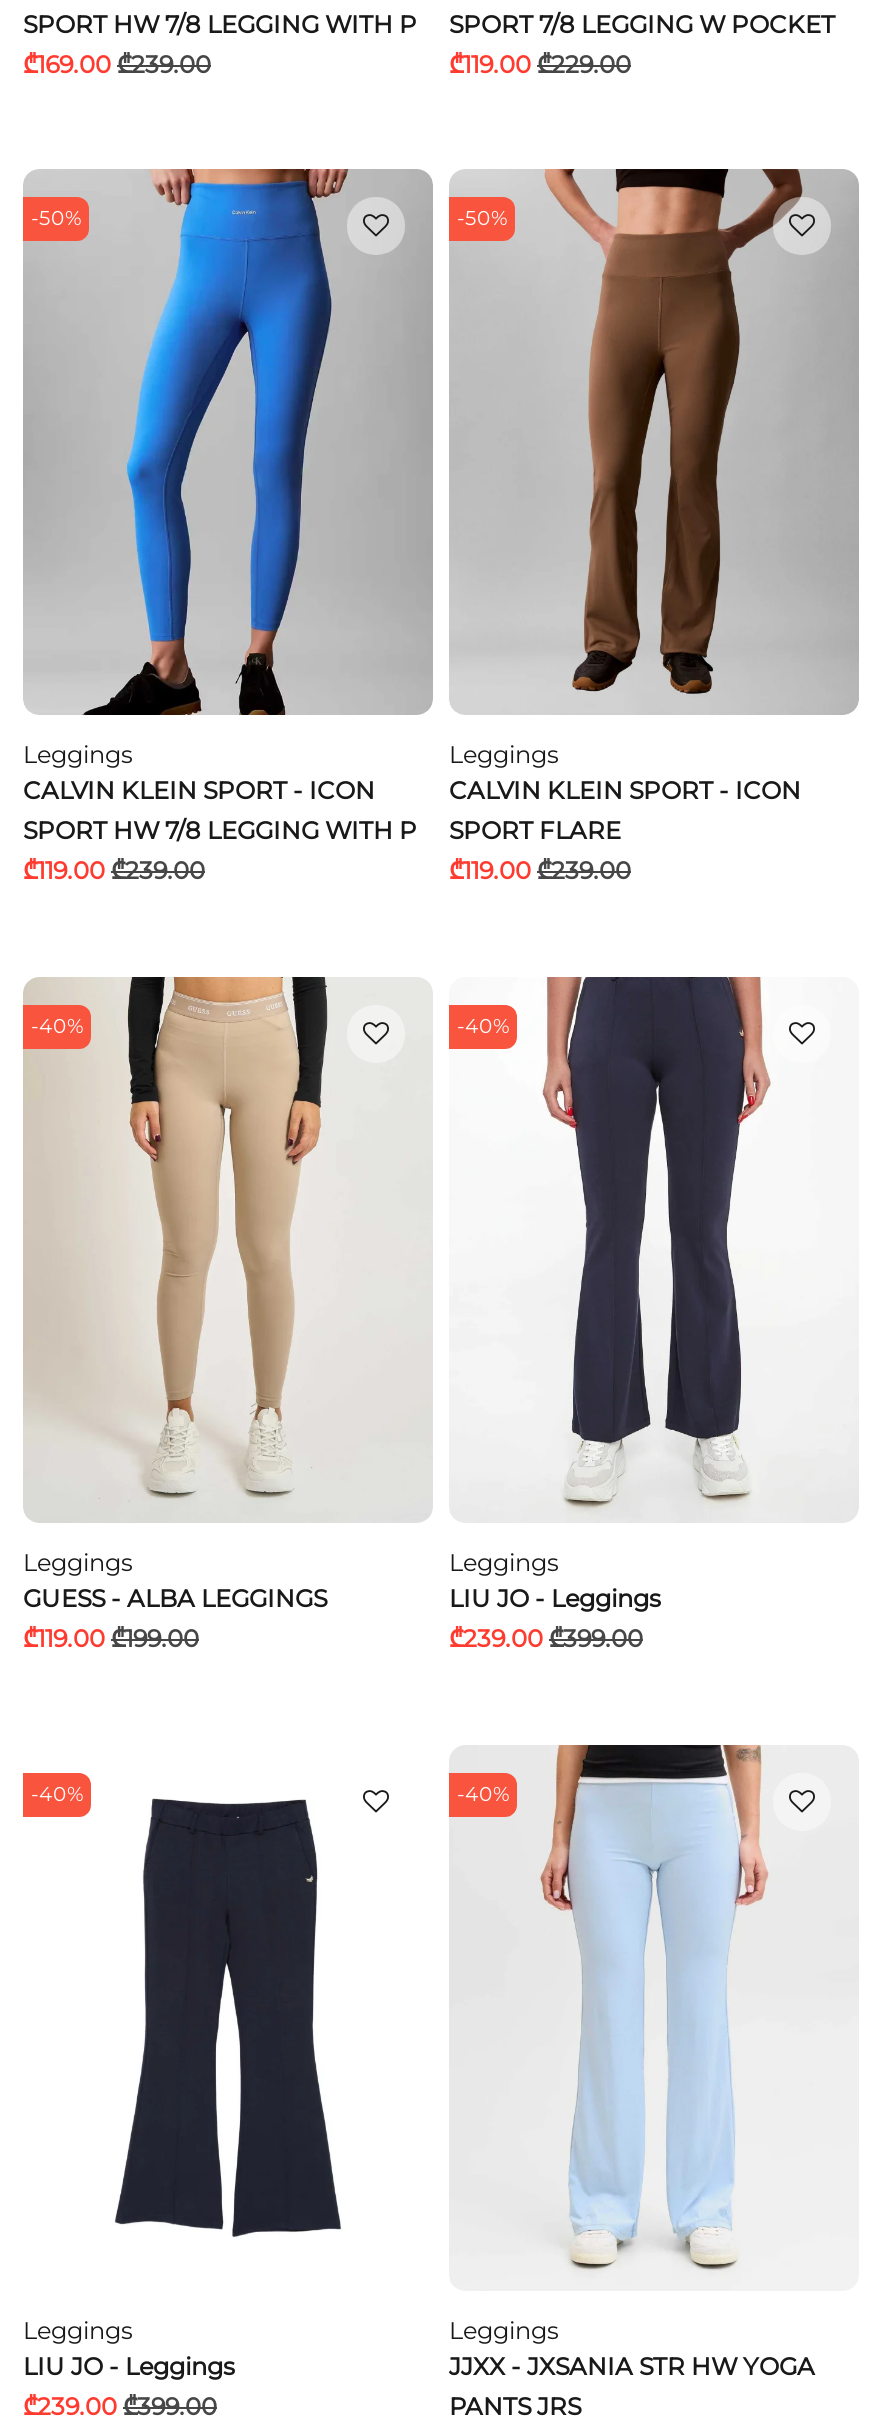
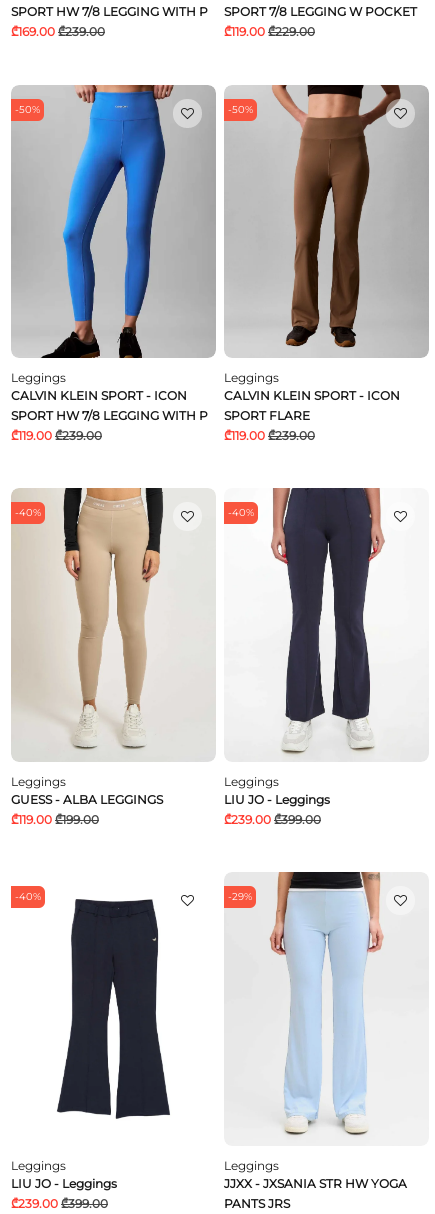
- -40%
+ -29%
